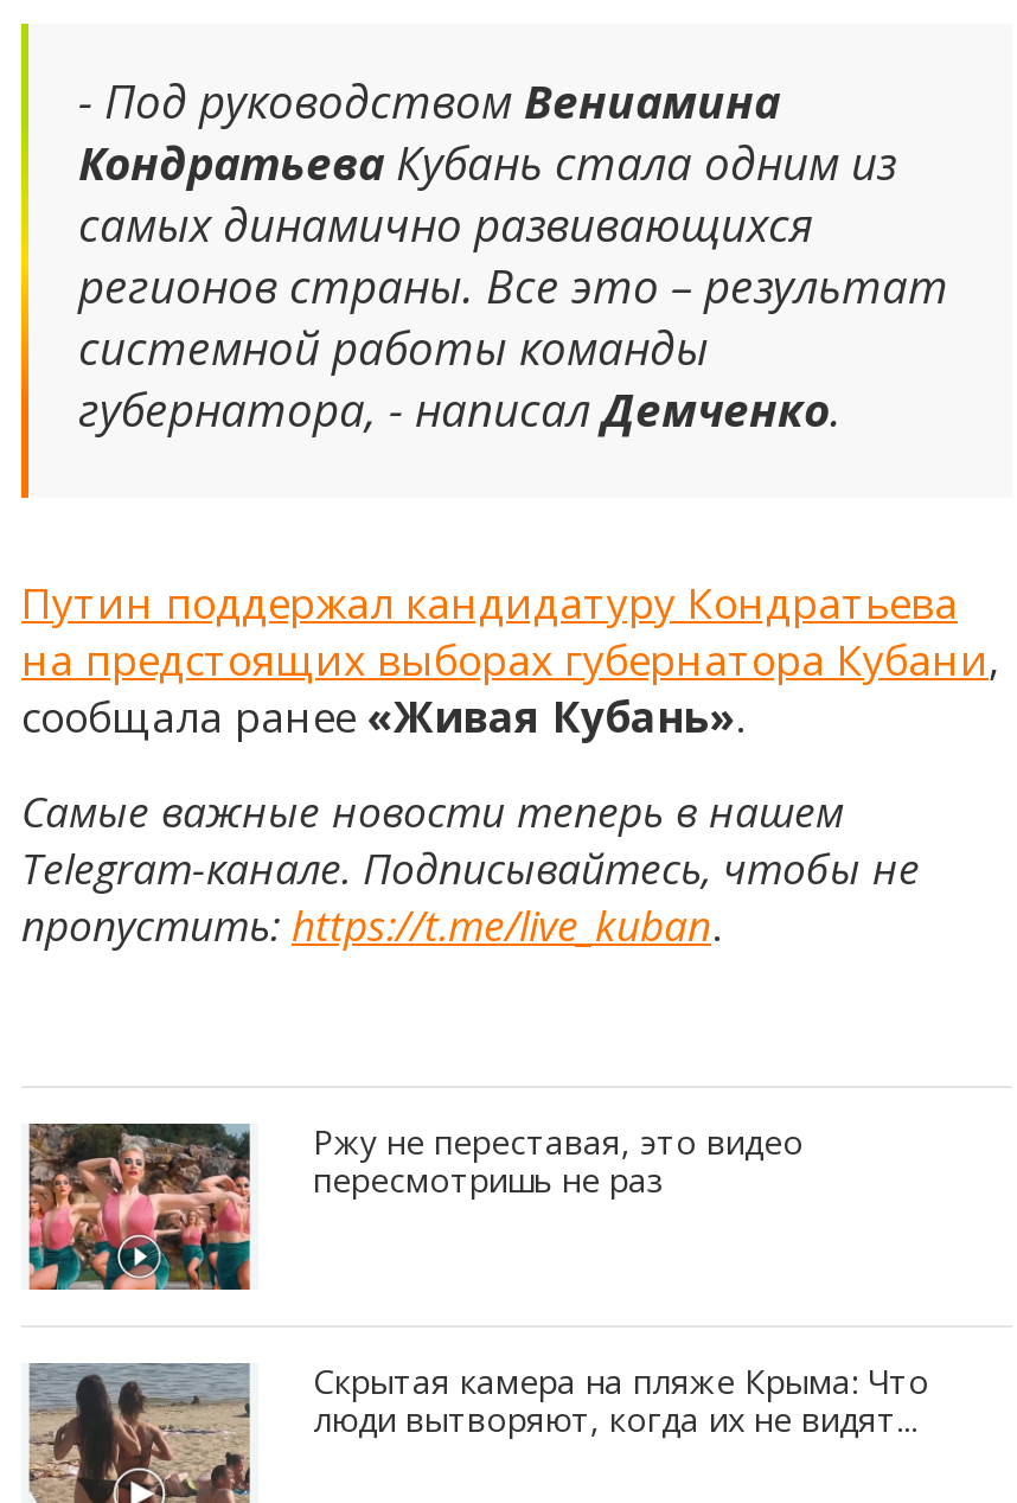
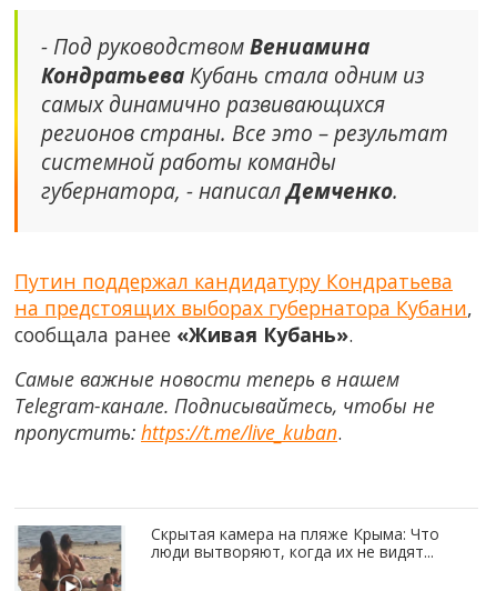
- [image]
- Ржу не переставая, это видео
- пересмотришь не раз
